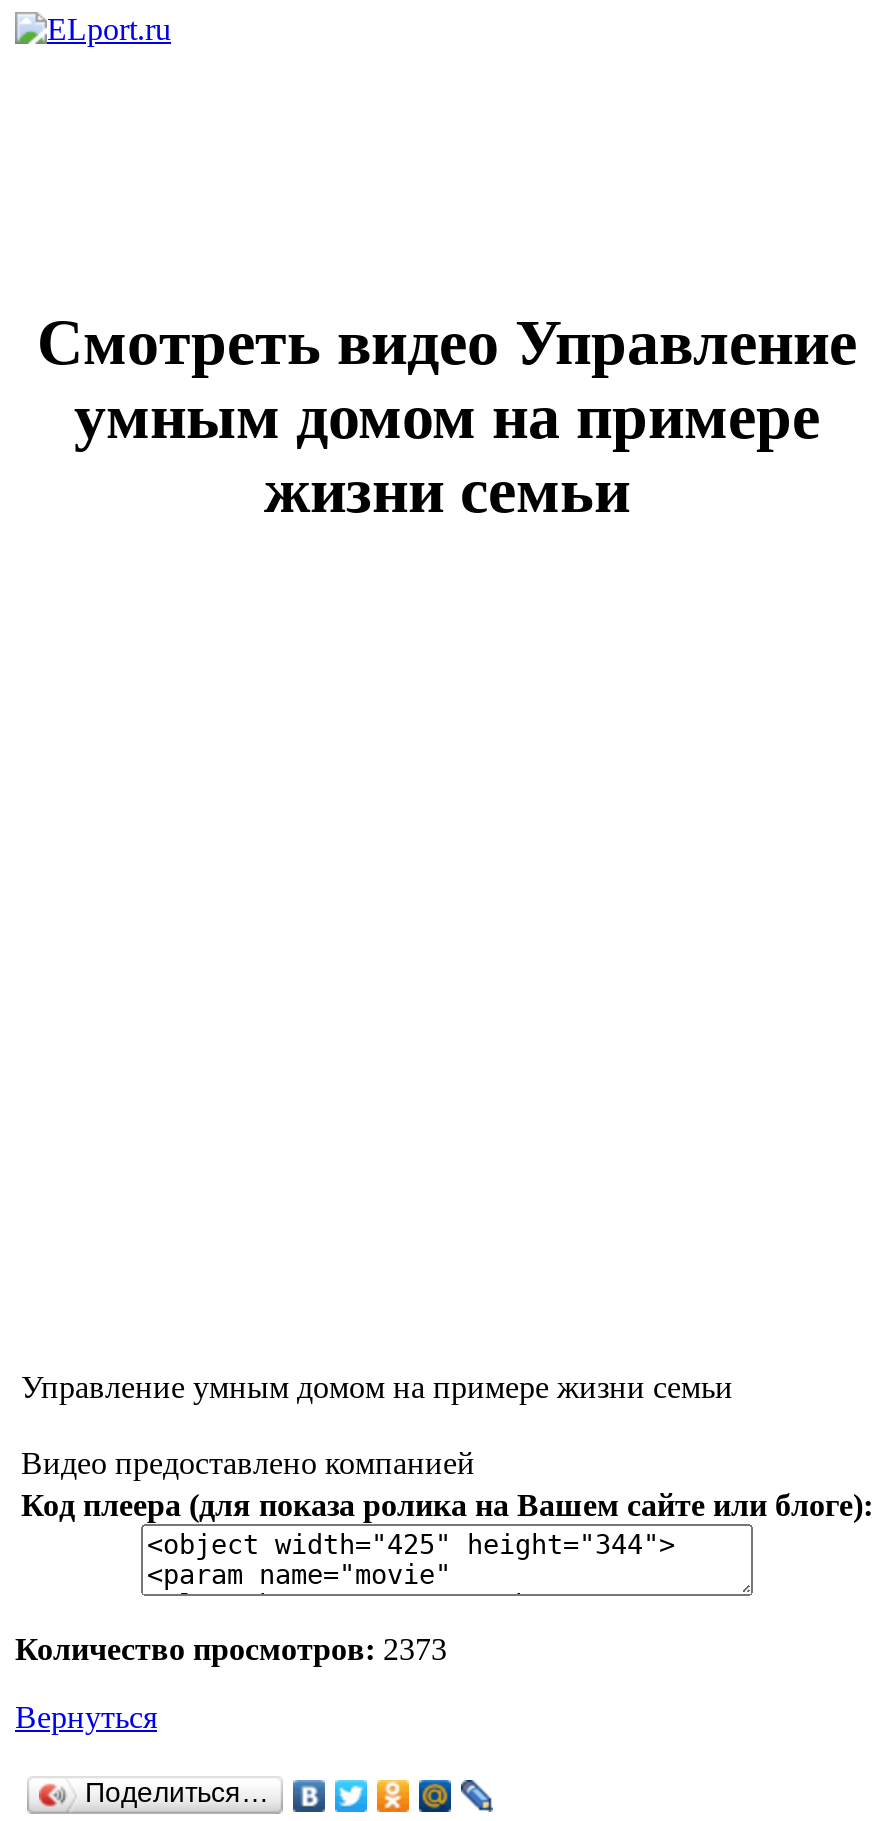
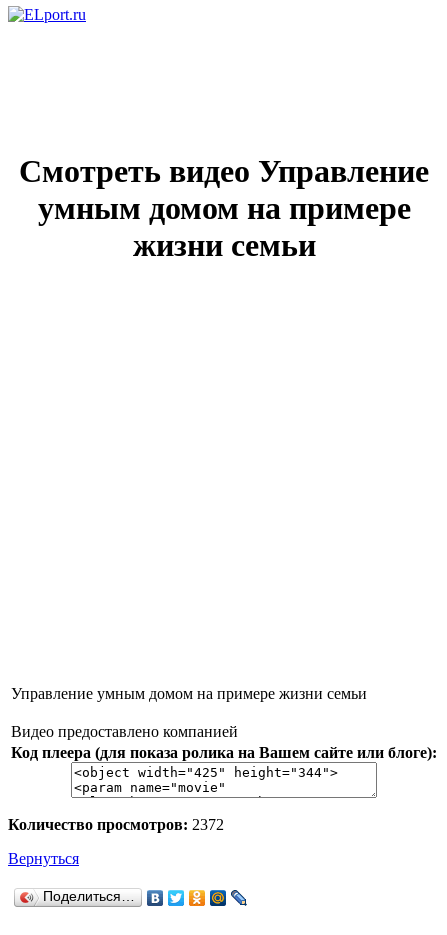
- Количество просмотров: 2373
+ Количество просмотров: 2372
